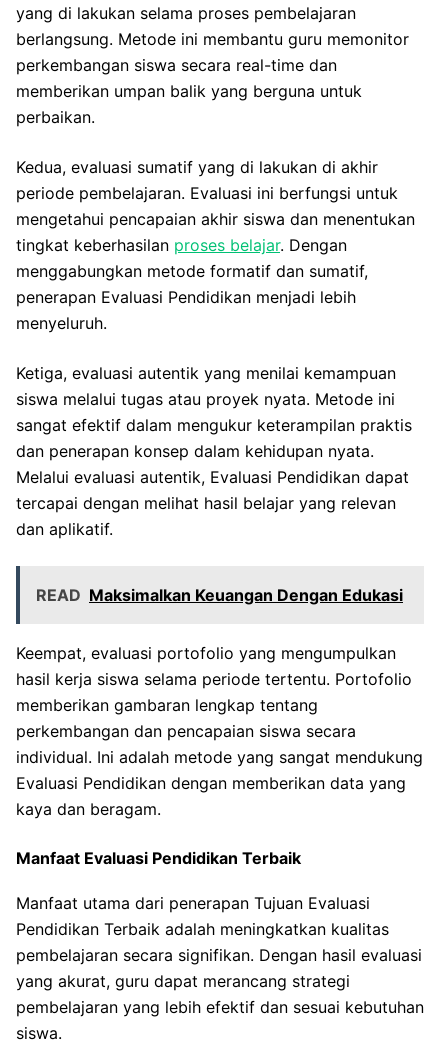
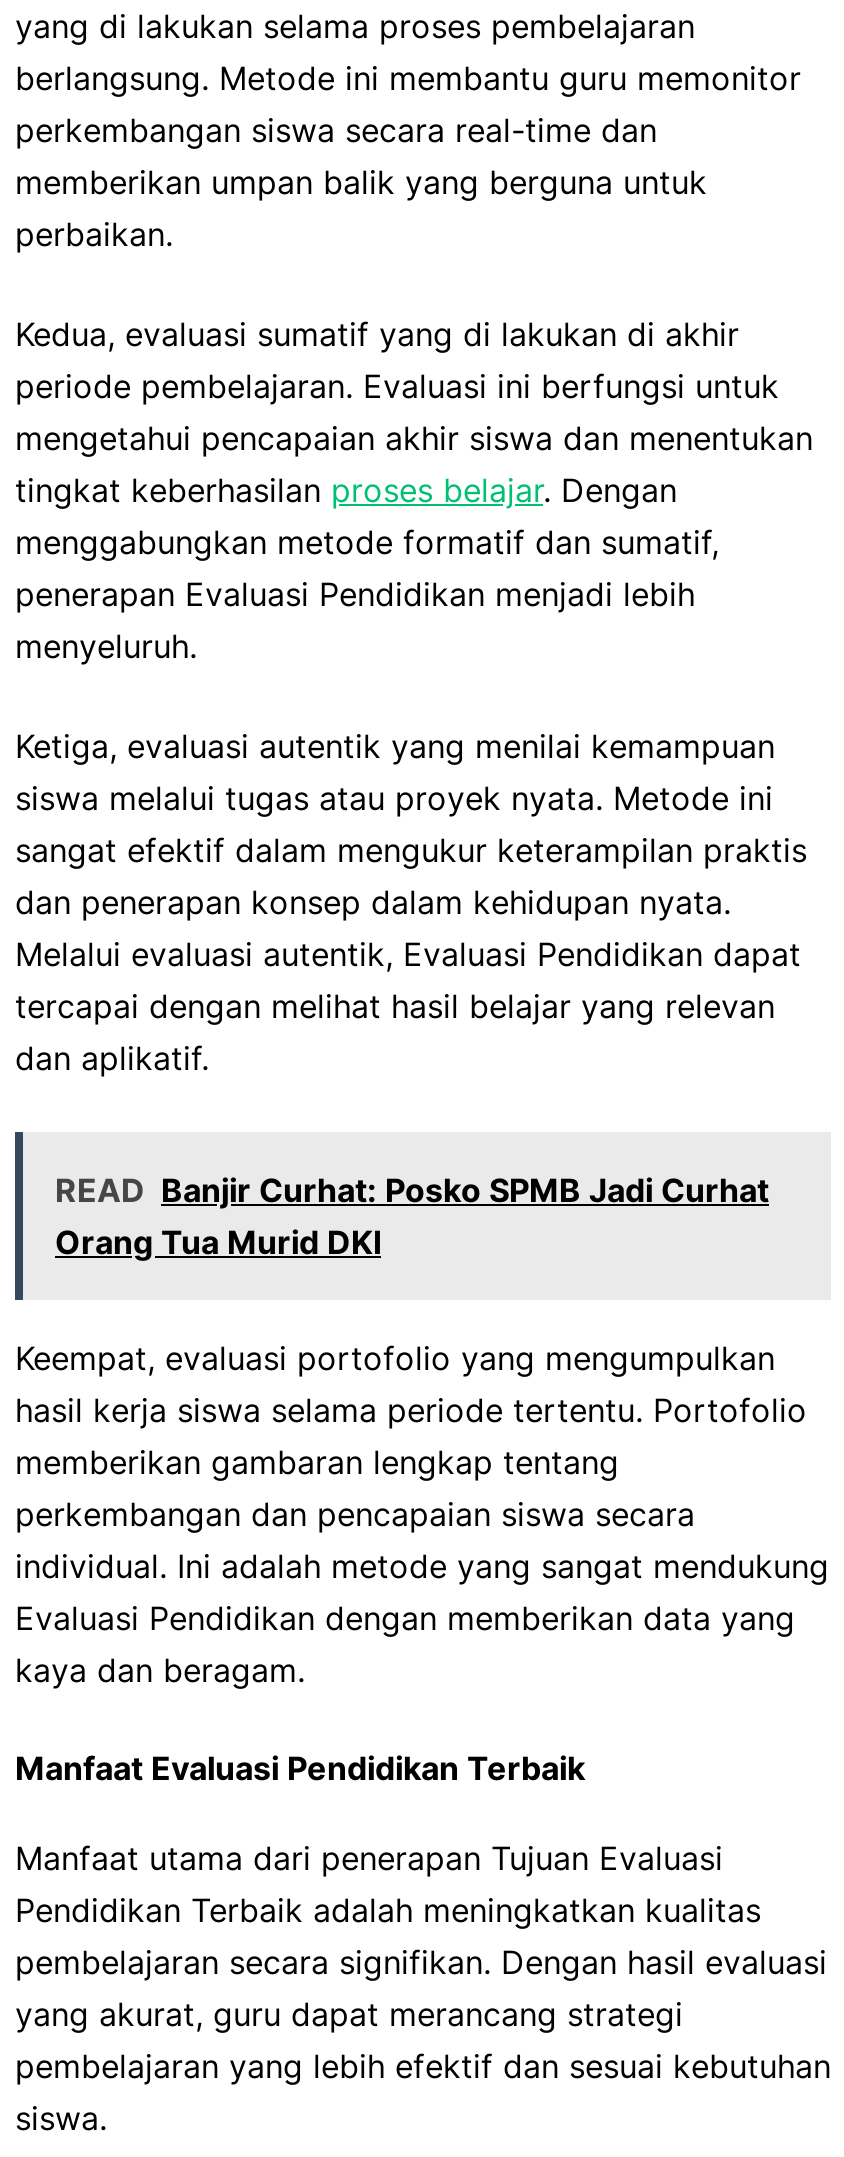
- READ Maksimalkan Keuangan Dengan Edukasi
+ READ Banjir Curhat: Posko SPMB Jadi Curhat
+ Orang Tua Murid DKI
